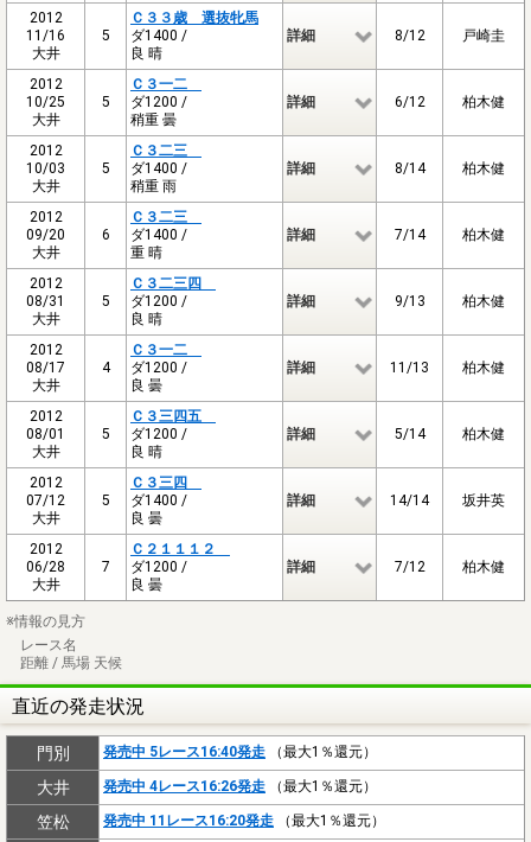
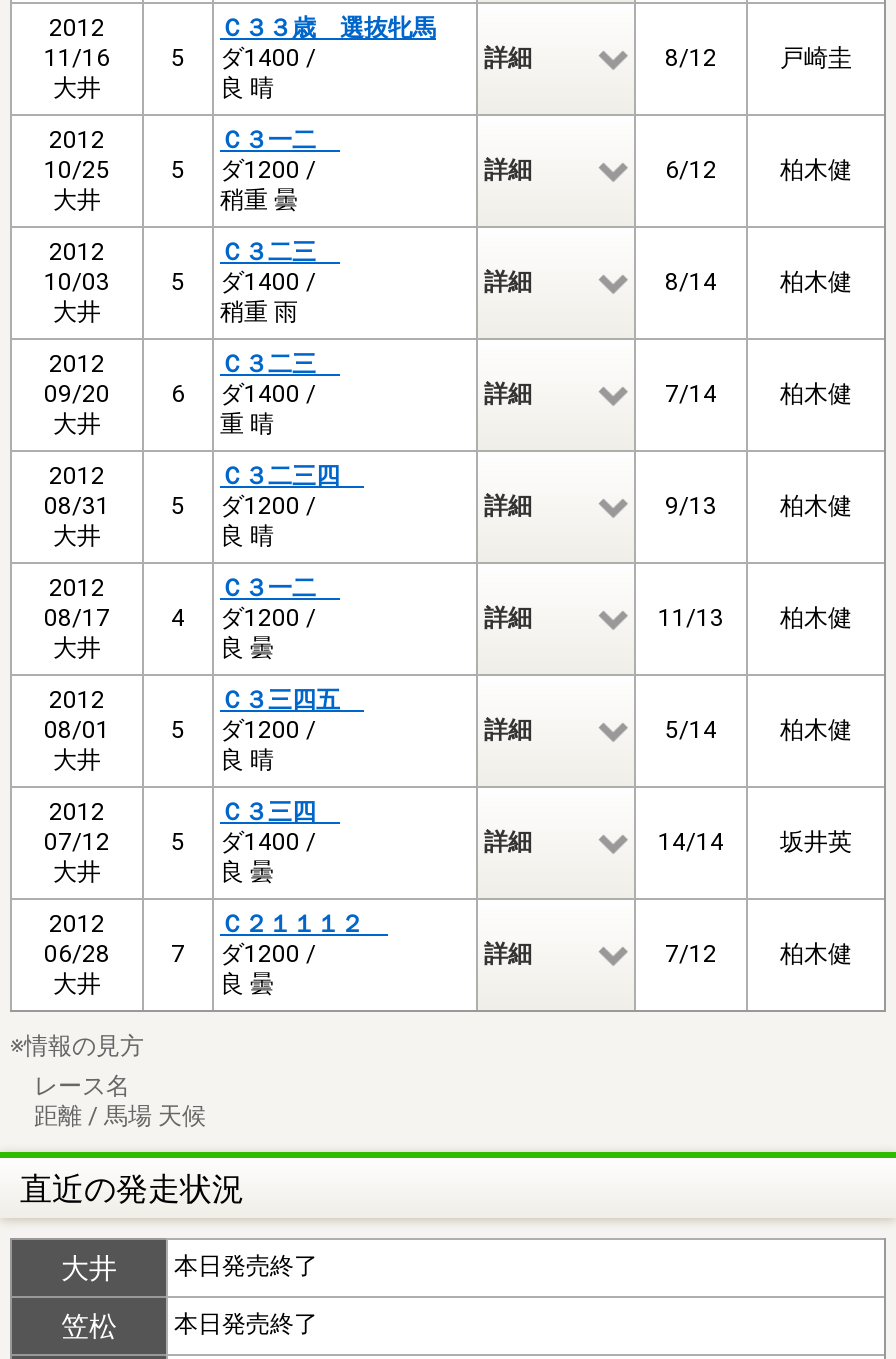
- 門別
- 発売中 5レース16:40発走（最大1％還元）

- 発売中 4レース16:26発走（最大1％還元）
+ 本日発売終了

- 発売中 11レース16:20発走（最大1％還元）
+ 本日発売終了
